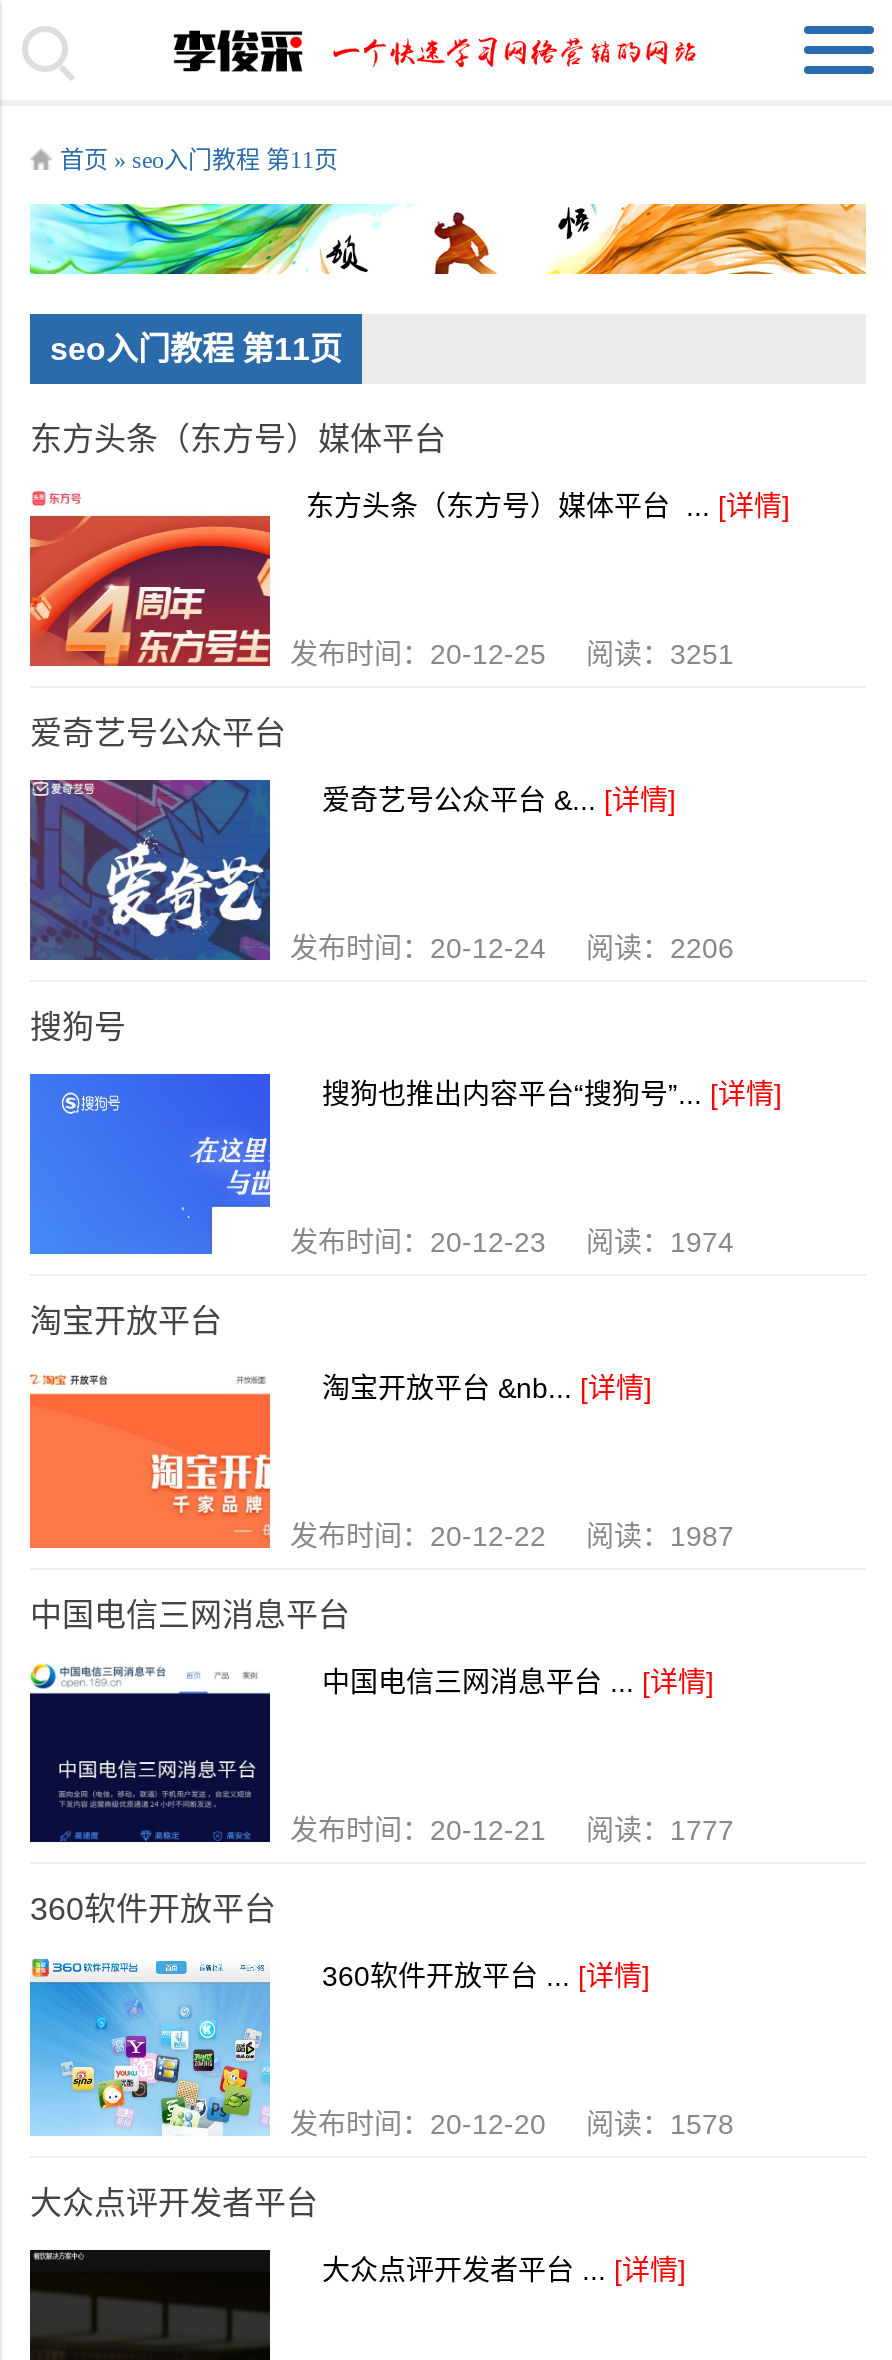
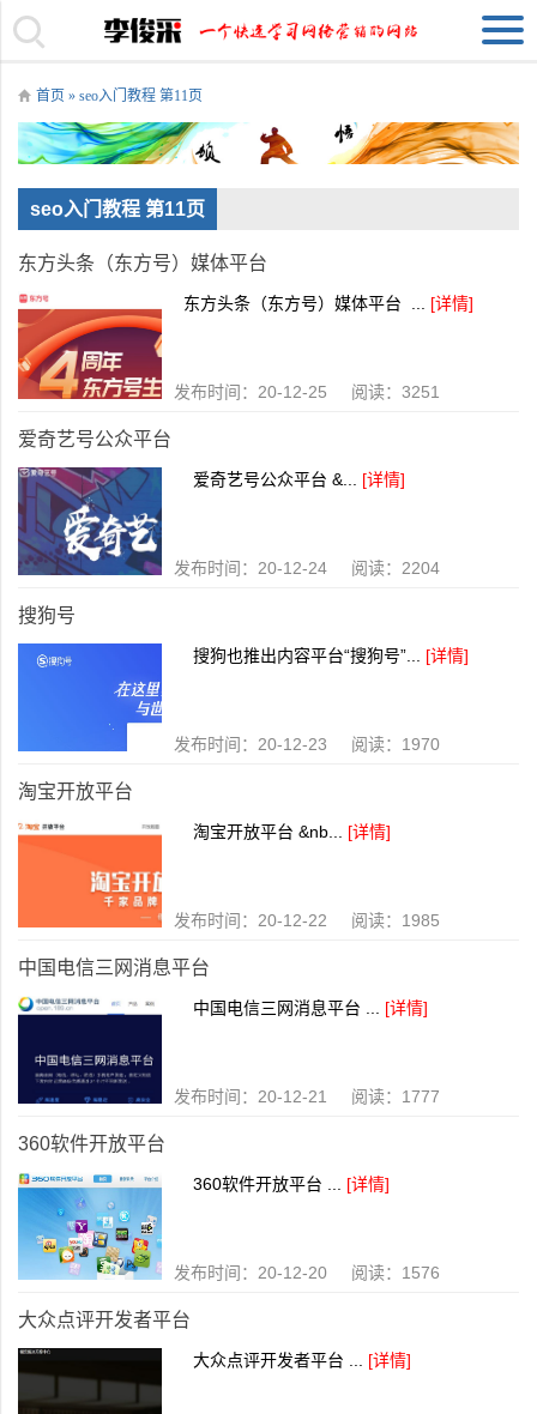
- 发布时间：20-12-24 阅读：2206
+ 发布时间：20-12-24 阅读：2204

- 发布时间：20-12-23 阅读：1974
+ 发布时间：20-12-23 阅读：1970

- 发布时间：20-12-22 阅读：1987
+ 发布时间：20-12-22 阅读：1985

- 发布时间：20-12-20 阅读：1578
+ 发布时间：20-12-20 阅读：1576
